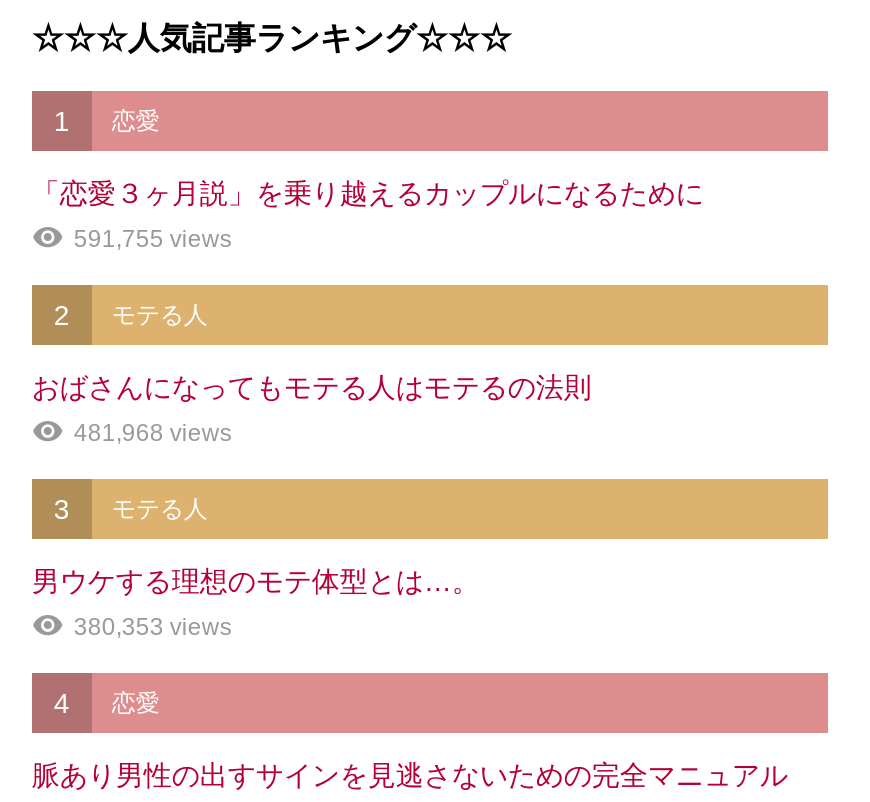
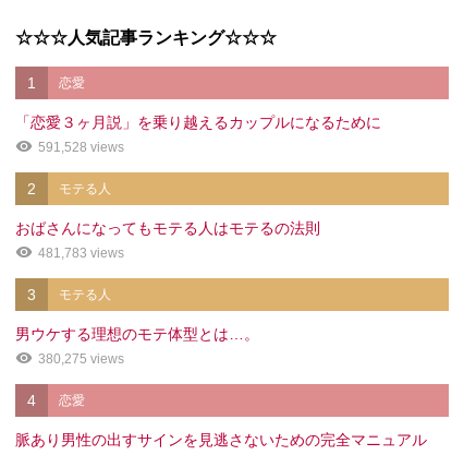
- 591,755 views
+ 591,528 views

- 481,968 views
+ 481,783 views

- 380,353 views
+ 380,275 views
